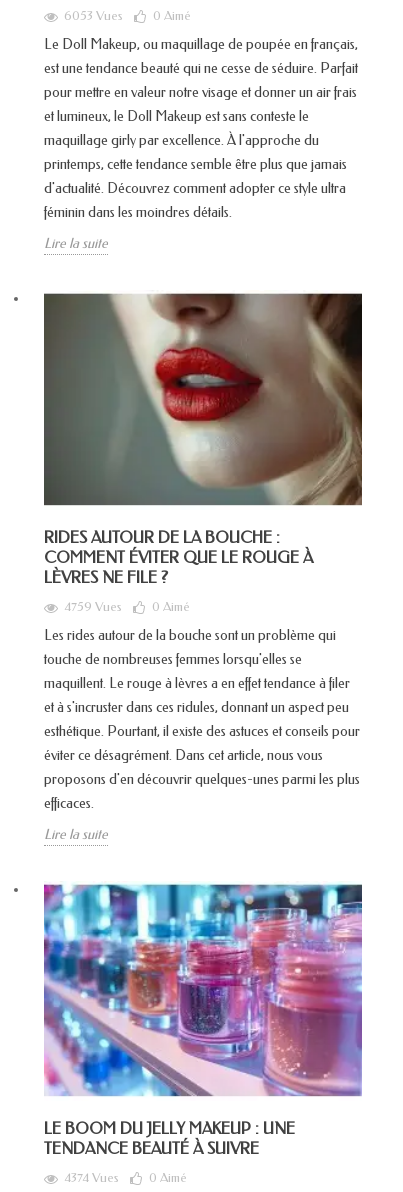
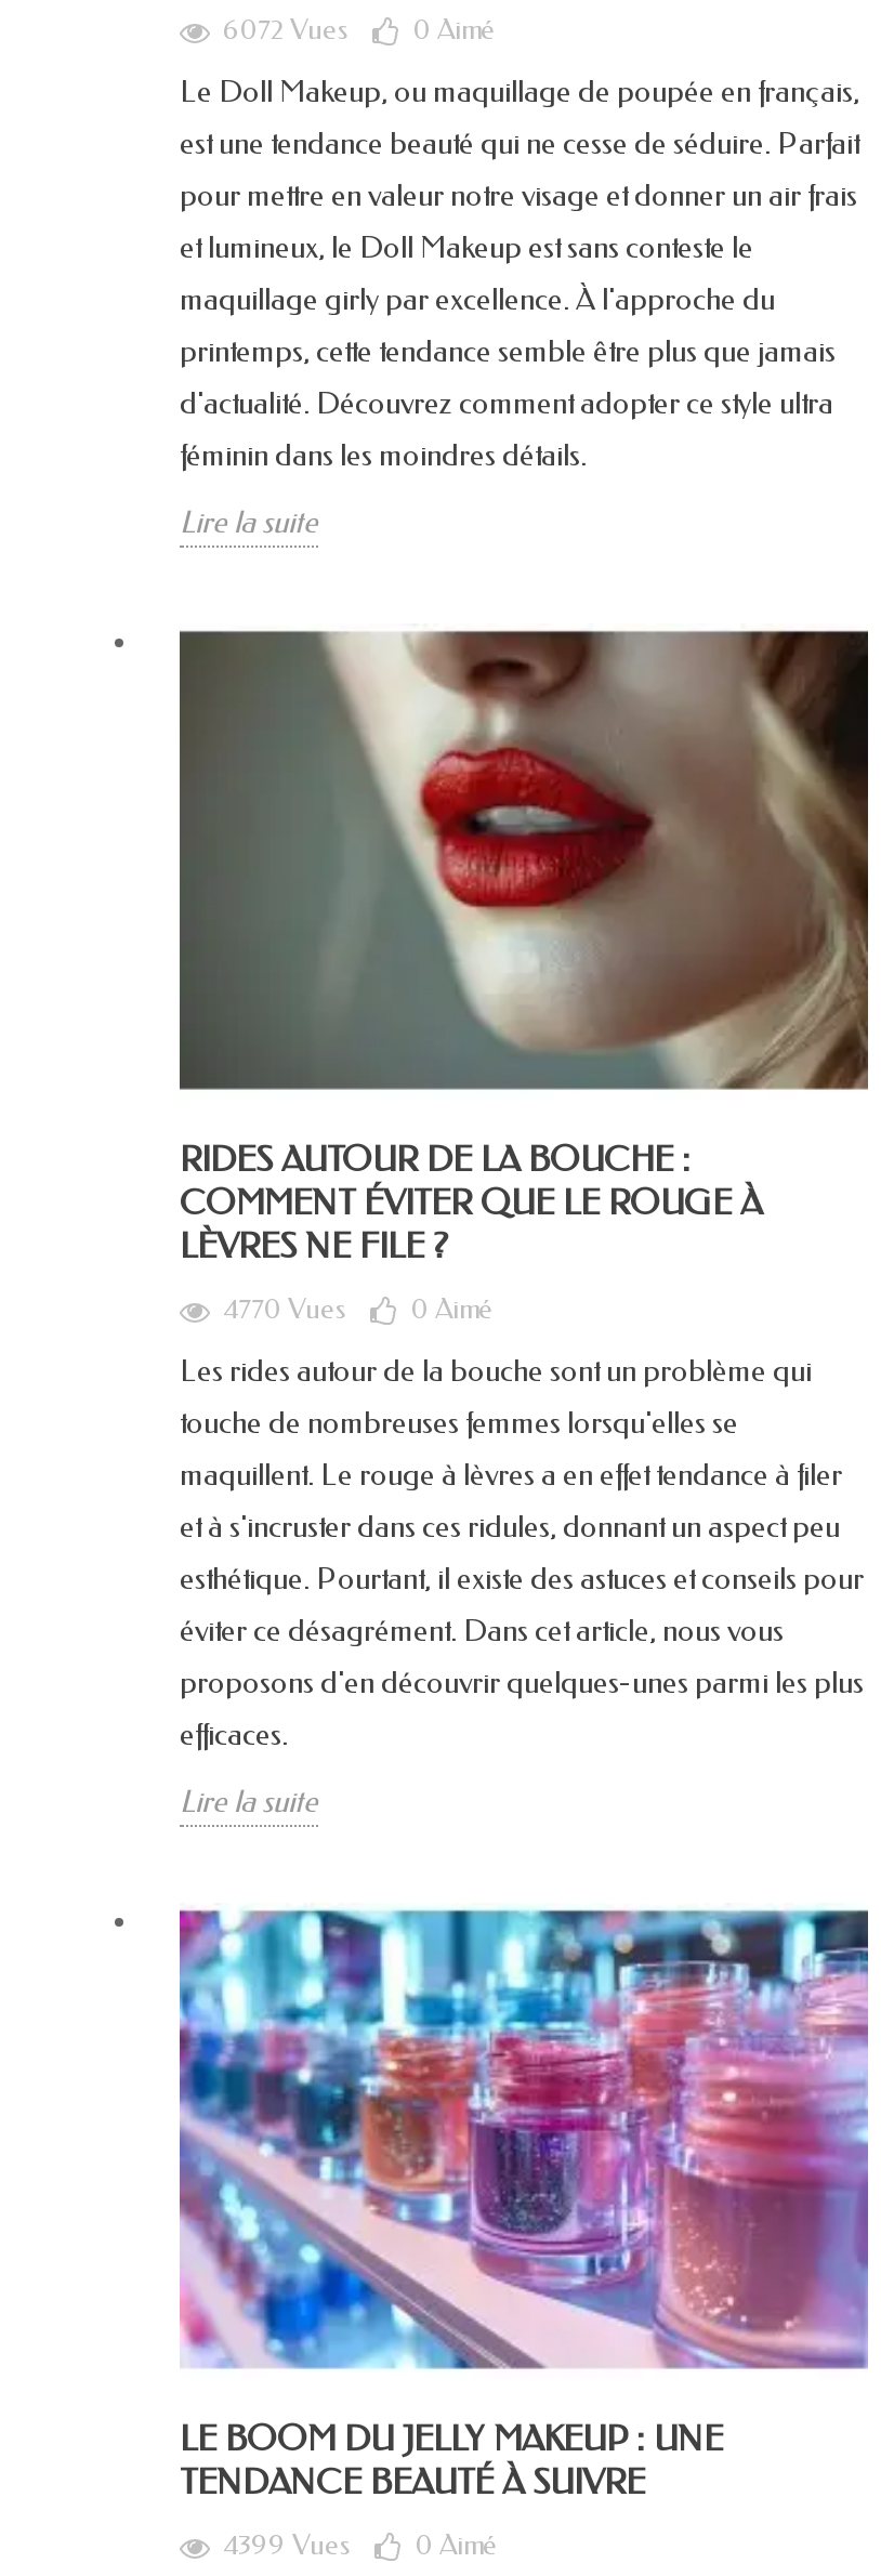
- 6053 Vues 0 Aimé
+ 6072 Vues 0 Aimé

- 4759 Vues 0 Aimé
+ 4770 Vues 0 Aimé

- 4374 Vues 0 Aimé
+ 4399 Vues 0 Aimé
